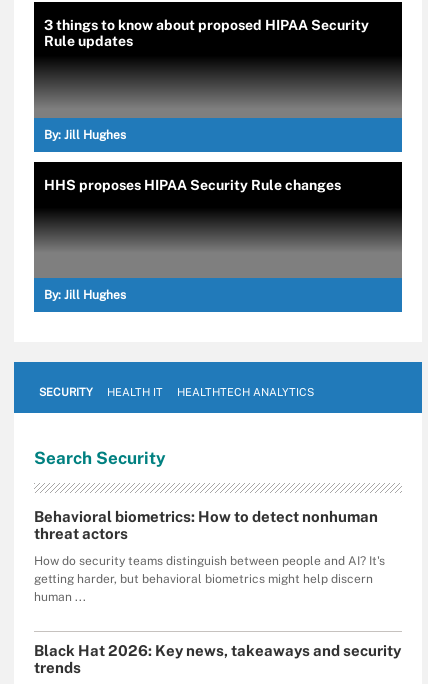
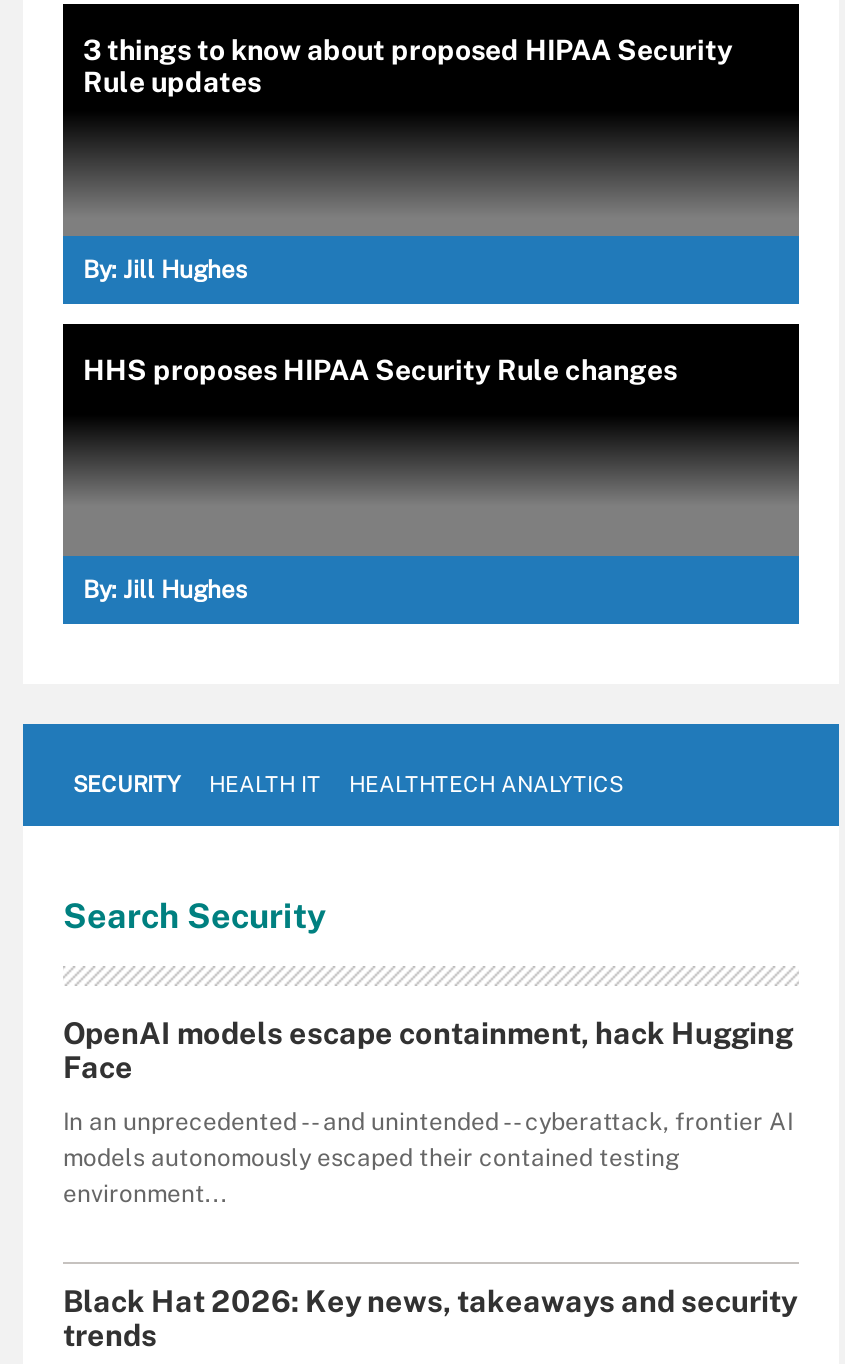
- Behavioral biometrics: How to detect nonhuman
- threat actors
+ OpenAI models escape containment, hack Hugging
+ Face

- How do security teams distinguish between people and AI? It's
- getting harder, but behavioral biometrics might help discern
- human ...
+ In an unprecedented -- and unintended -- cyberattack, frontier AI
+ models autonomously escaped their contained testing
+ environment...
